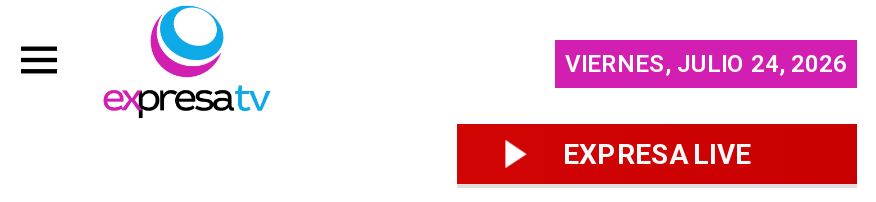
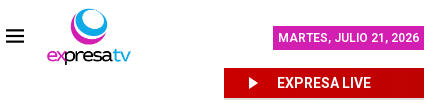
- VIERNES, JULIO 24, 2026
+ MARTES, JULIO 21, 2026
